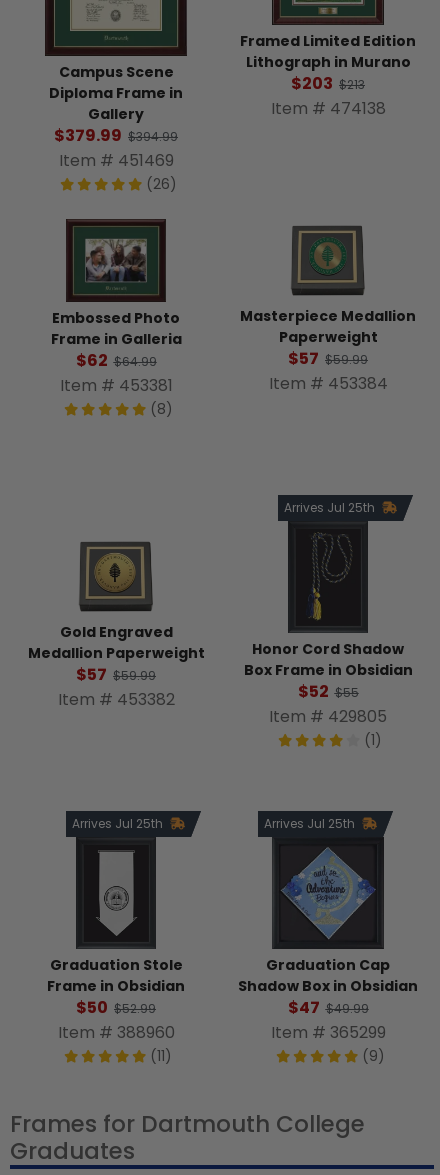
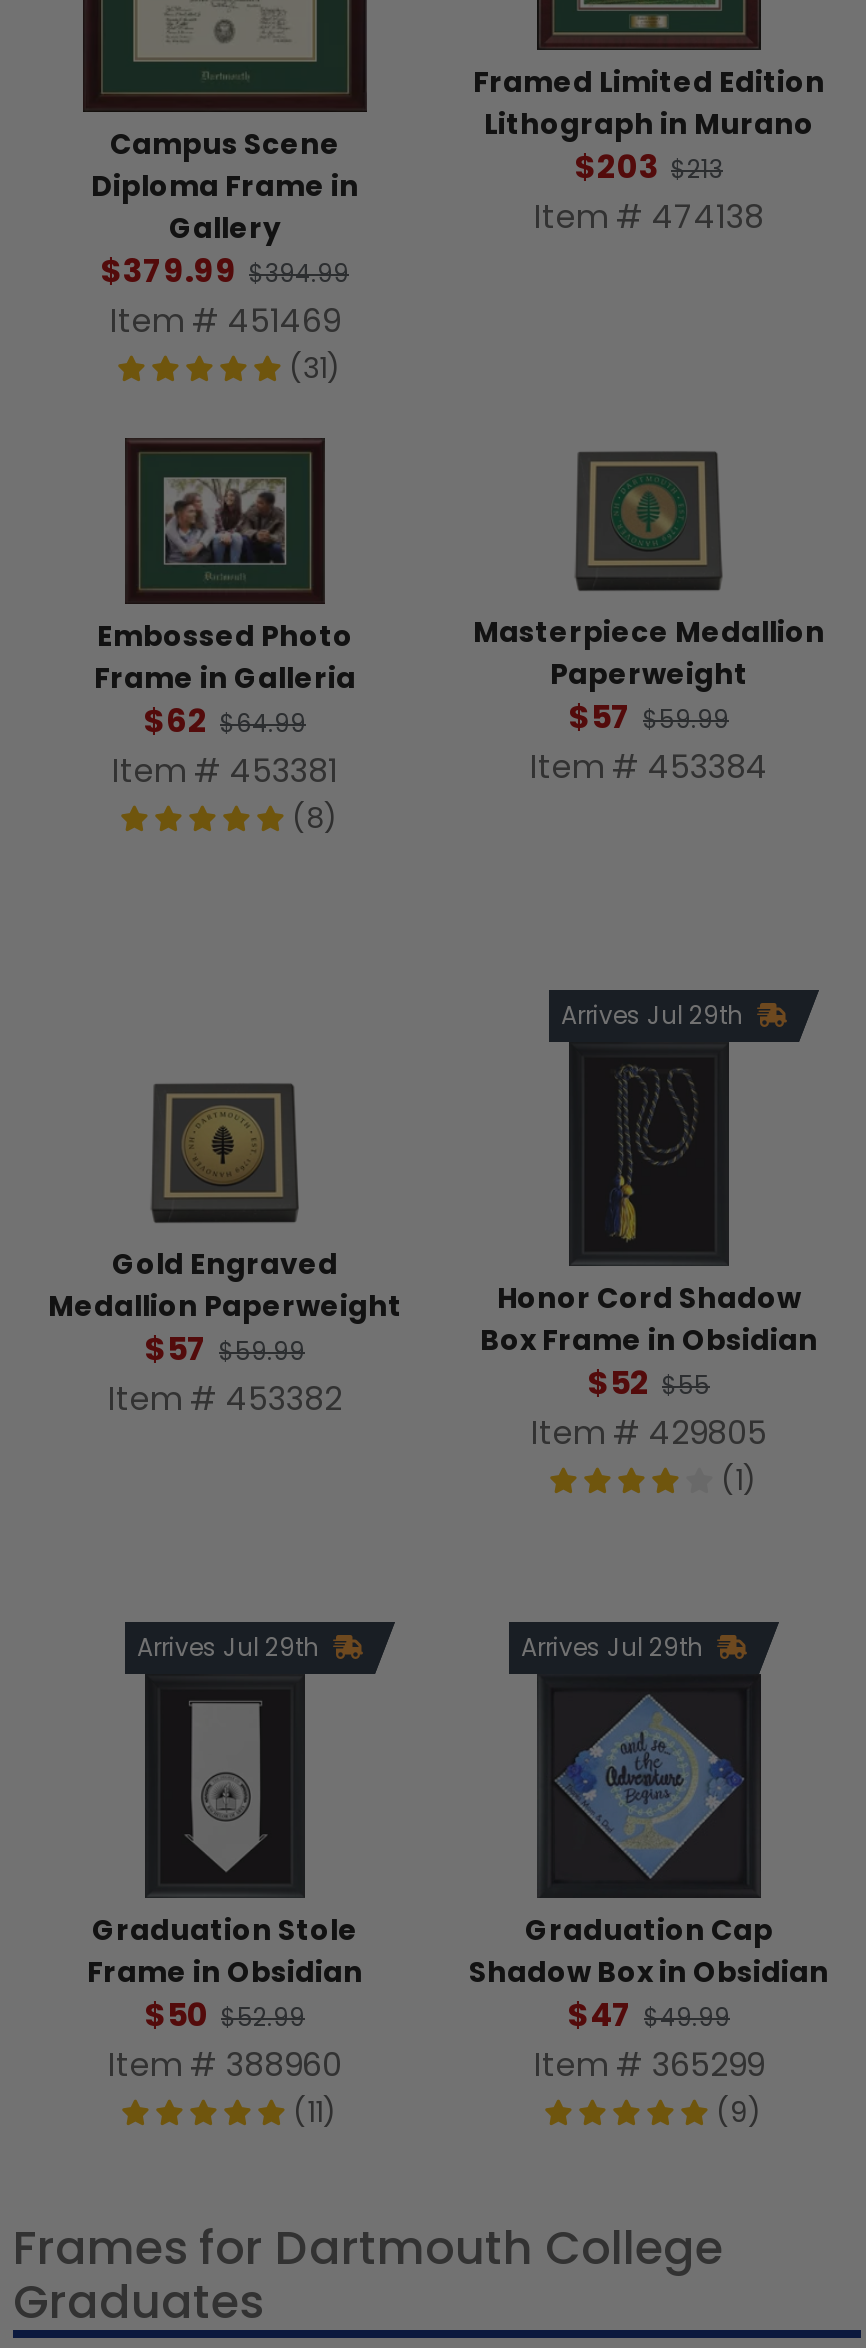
- (26)
+ (31)

- Arrives Jul 25th
+ Arrives Jul 29th

- Arrives Jul 25th
+ Arrives Jul 29th

- Arrives Jul 25th
+ Arrives Jul 29th
